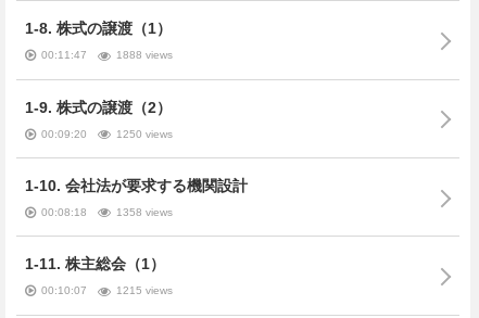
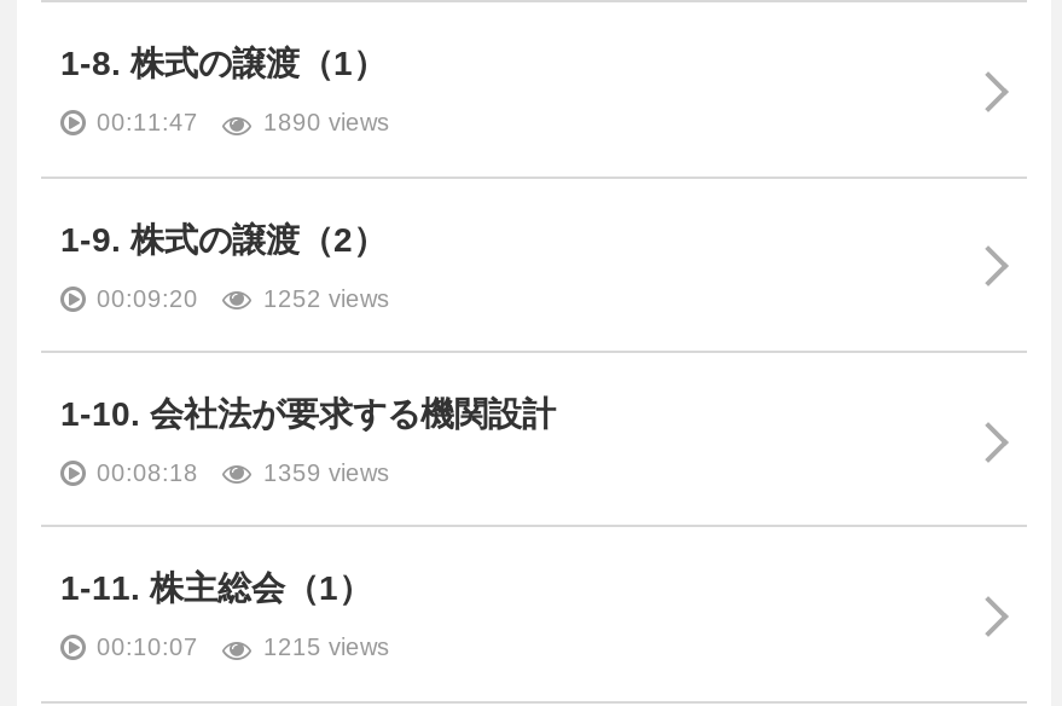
- 1888 views
+ 1890 views

- 1250 views
+ 1252 views

- 1358 views
+ 1359 views
